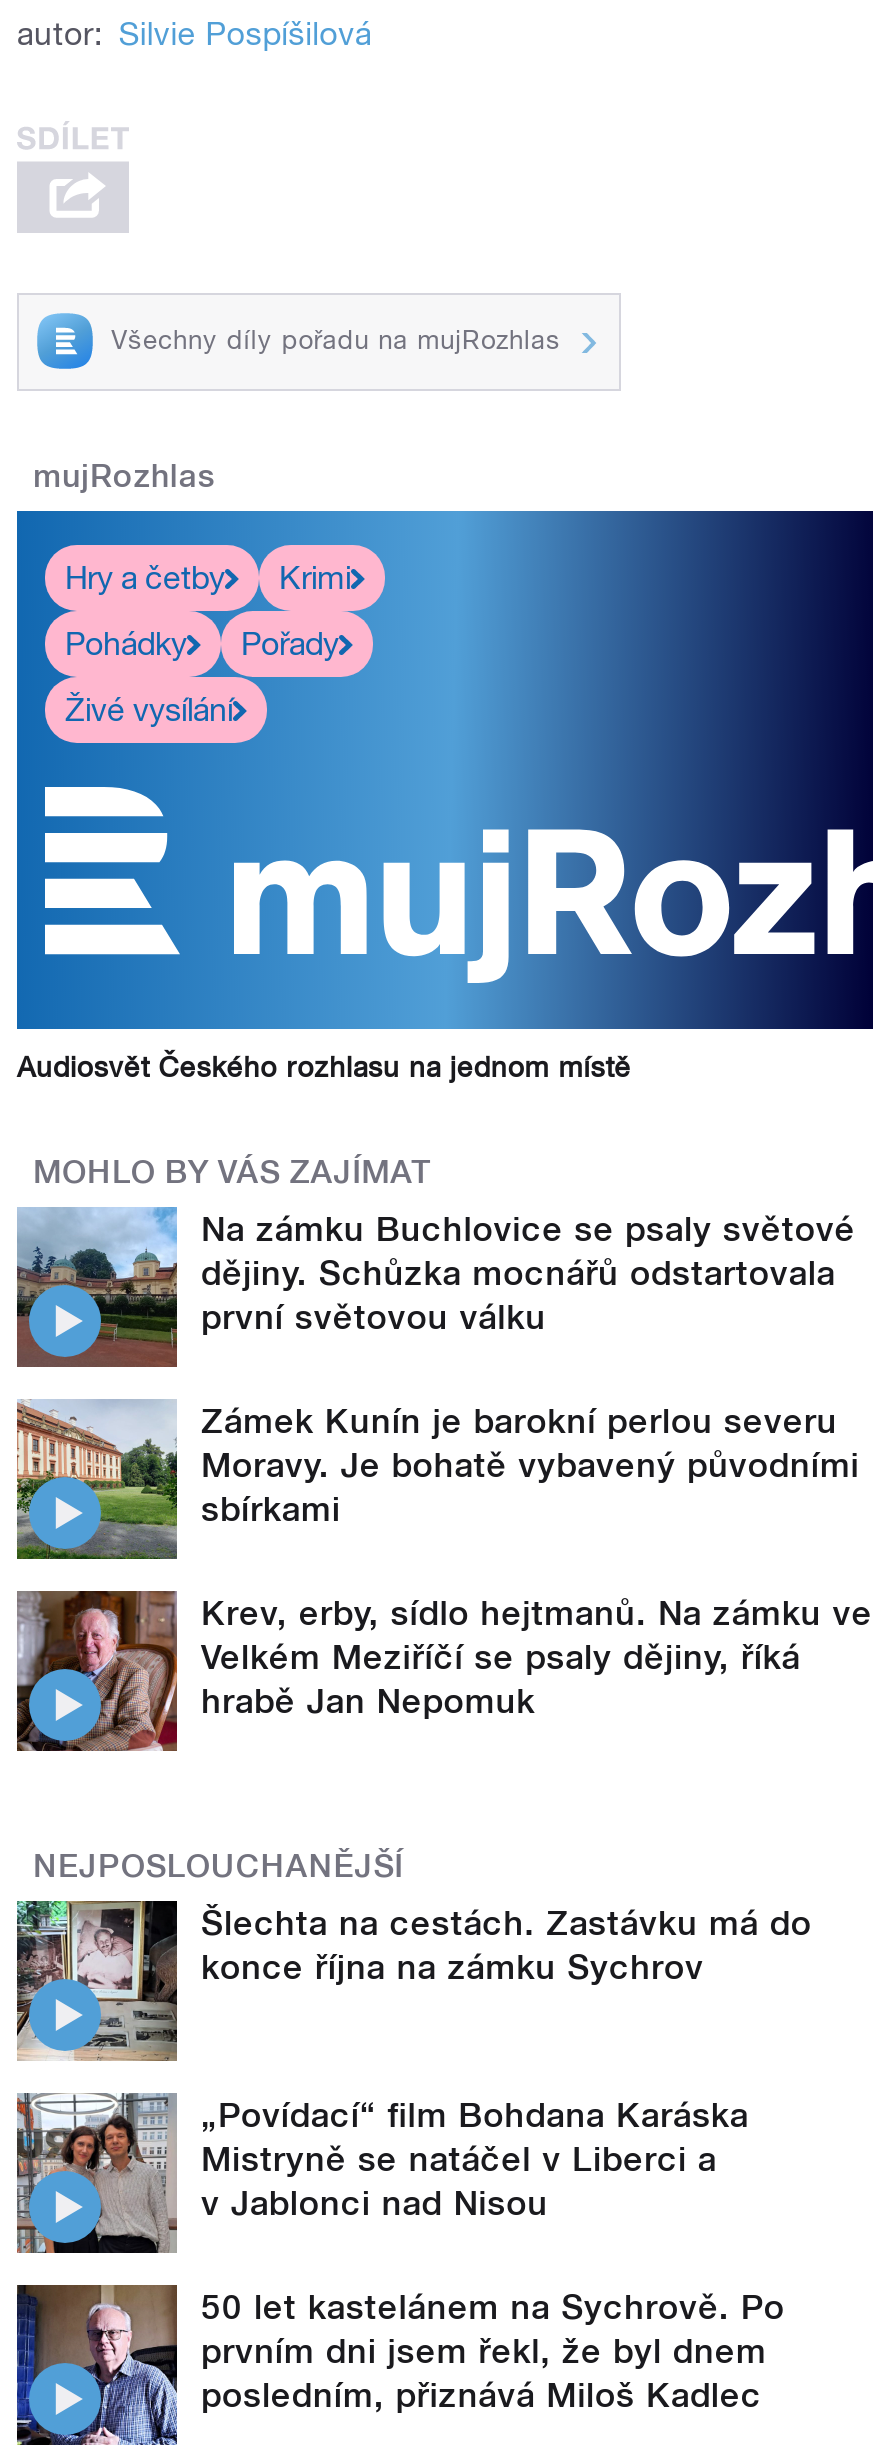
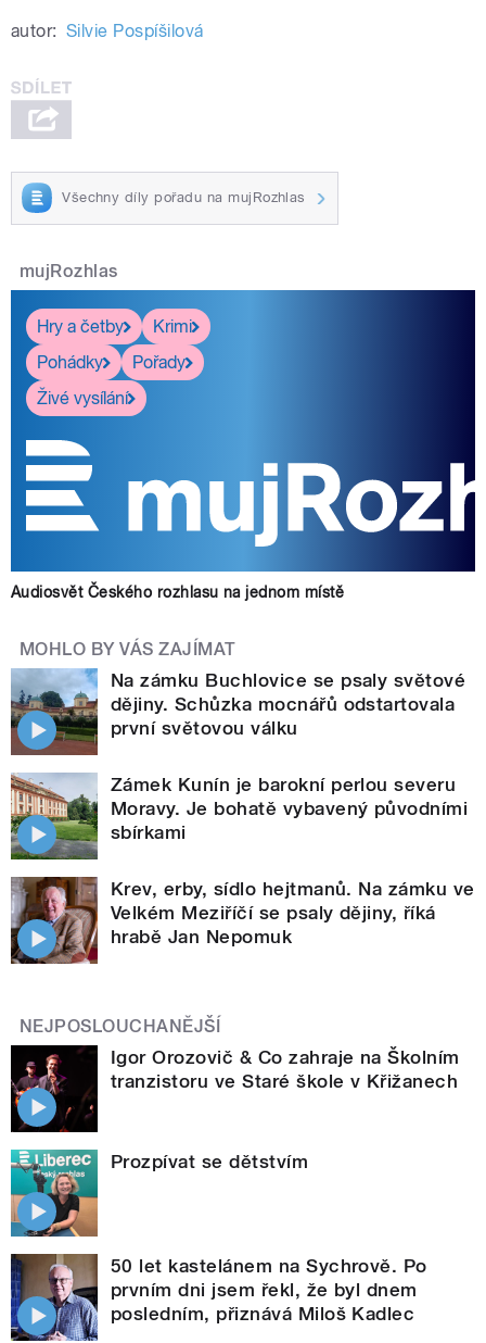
- [image]
- Šlechta na cestách. Zastávku má do
- konce října na zámku Sychrov
+ [image]
+ Igor Orozovič & Co zahraje na Školním
+ tranzistoru ve Staré škole v Křižanech

- [image]
- „Povídací“ film Bohdana Karáska
- Mistryně se natáčel v Liberci a
- v Jablonci nad Nisou
+ [image]
+ Prozpívat se dětstvím
